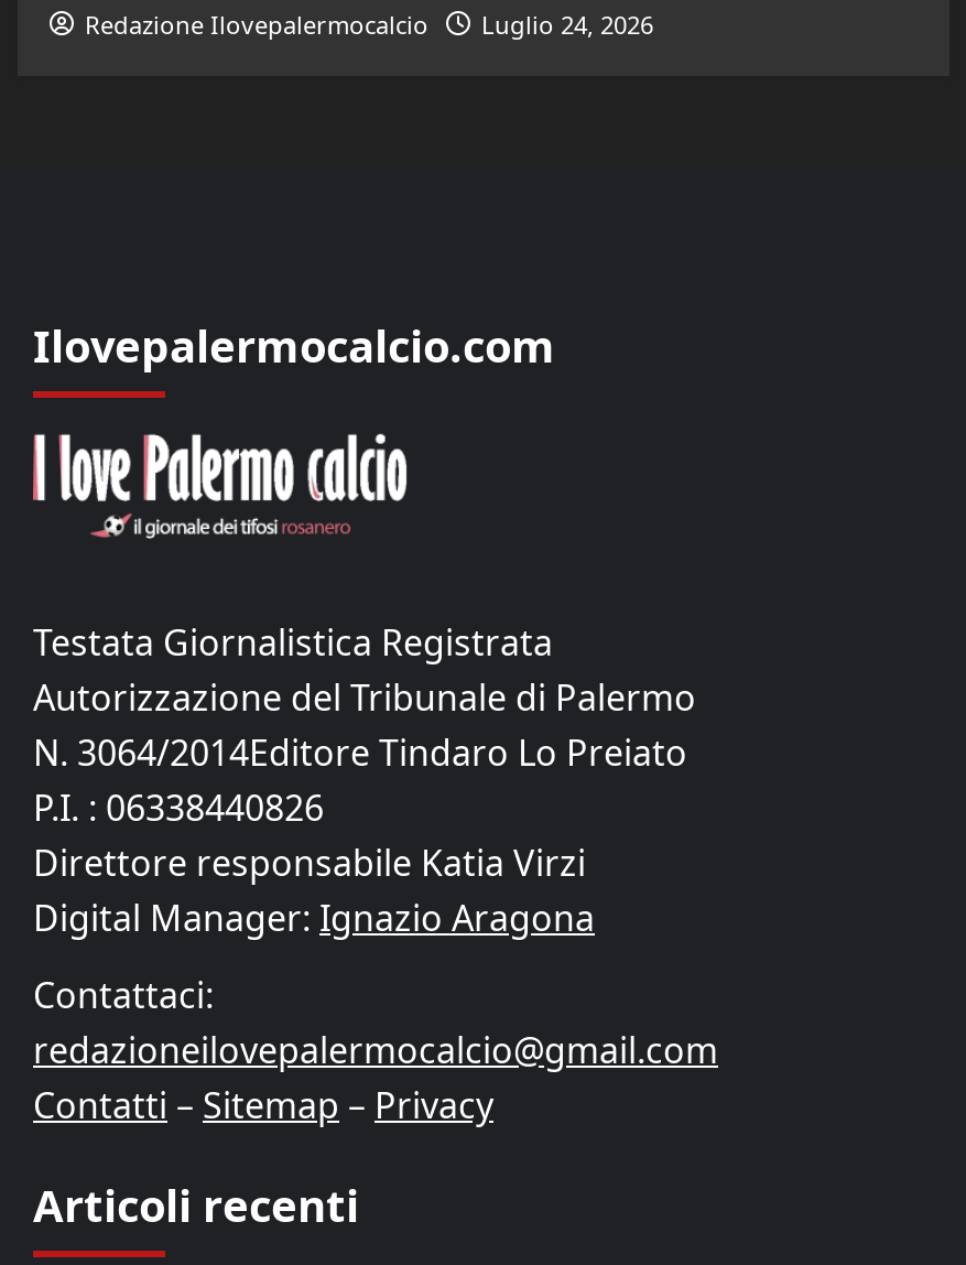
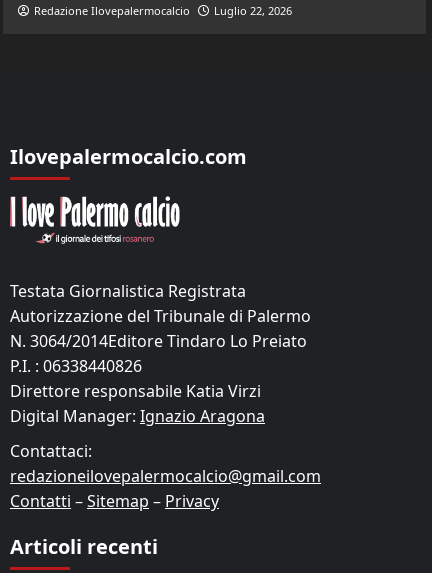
- Redazione Ilovepalermocalcio Luglio 24, 2026
+ Redazione Ilovepalermocalcio Luglio 22, 2026
